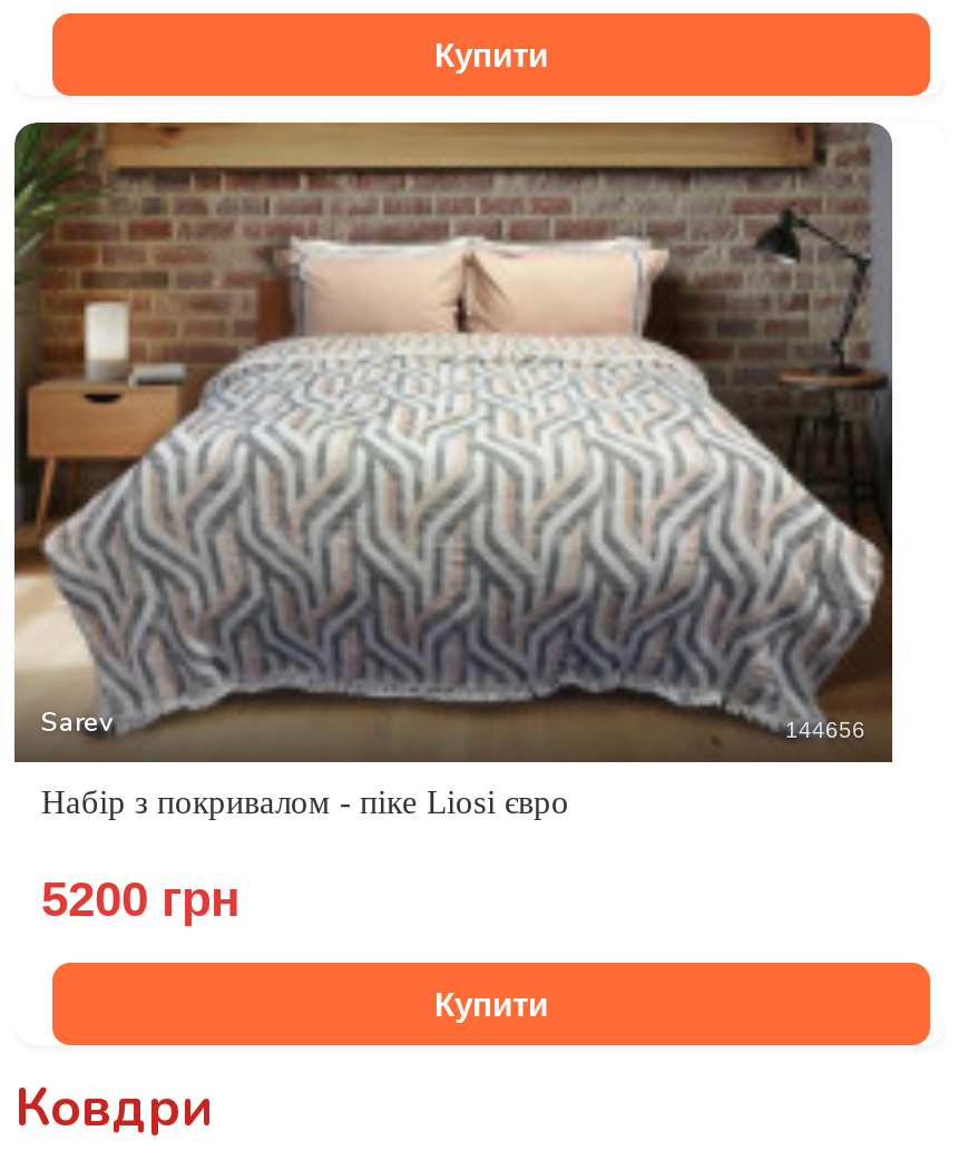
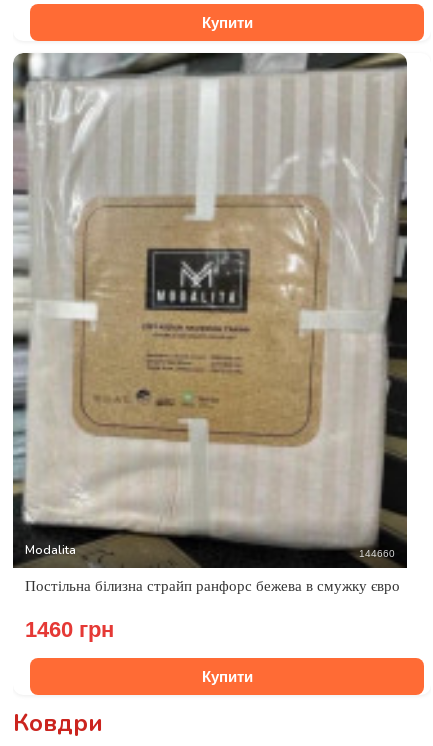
- [image]
- Sarev
- 144656
+ [image]
+ Modalita
+ 144660

- Набір з покривалом - піке Liosi євро
+ Постільна білизна страйп ранфорс бежева в смужку євро

- 5200 грн
+ 1460 грн
